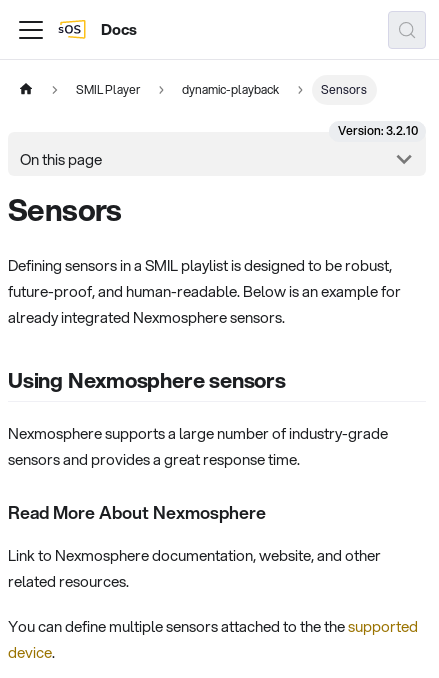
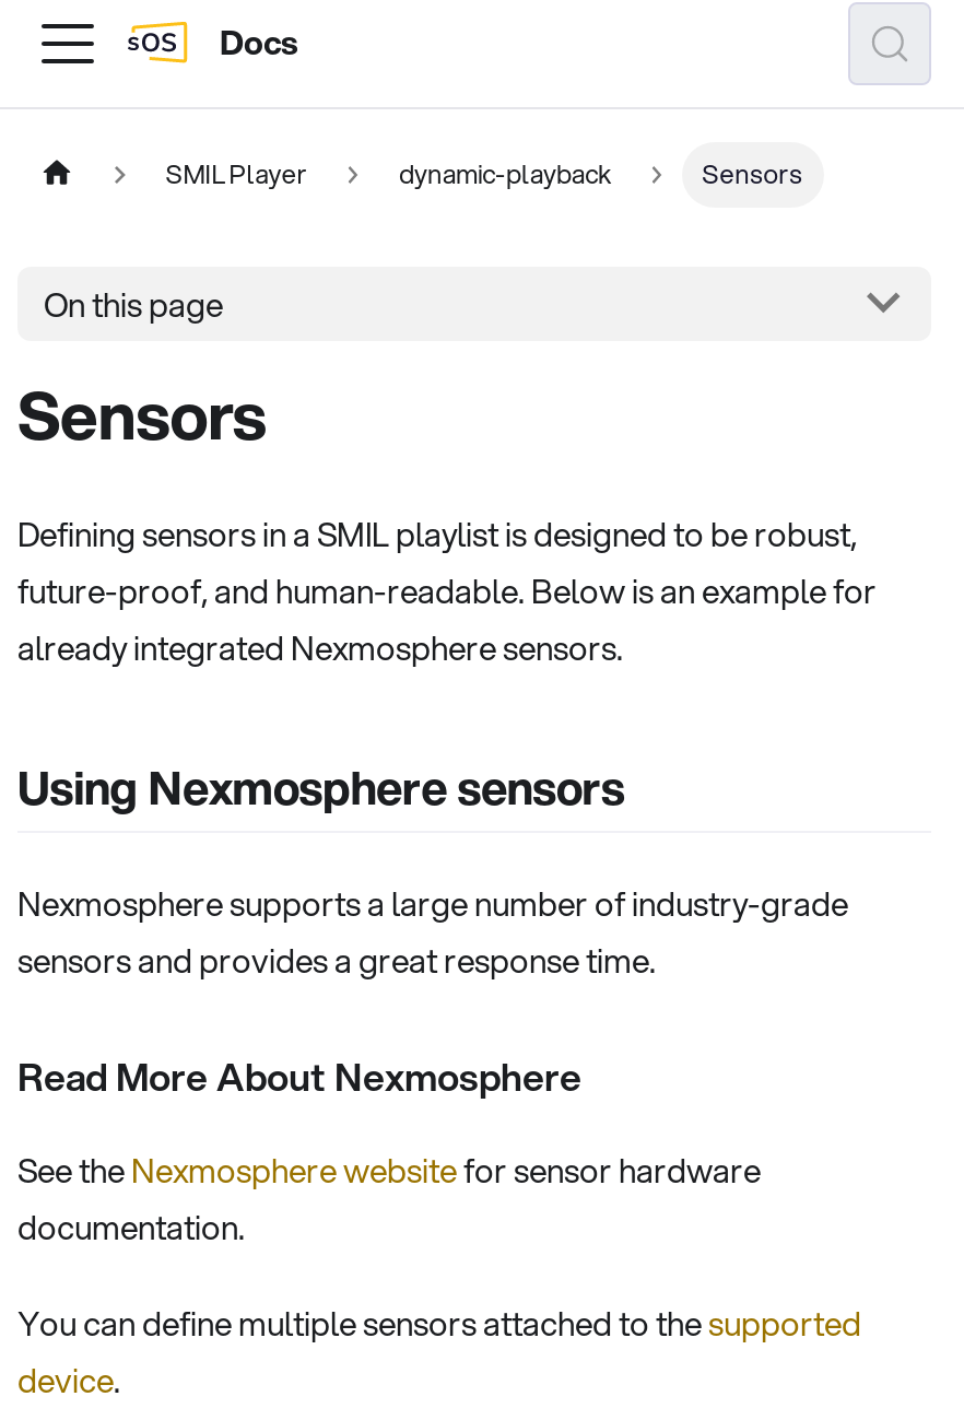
- Version: 3.2.10

- Link to Nexmosphere documentation, website, and other
- related resources.
+ See the Nexmosphere websitefor sensor hardware
+ documentation.

- You can define multiple sensors attached to the thesupported
+ You can define multiple sensors attached to thesupported
